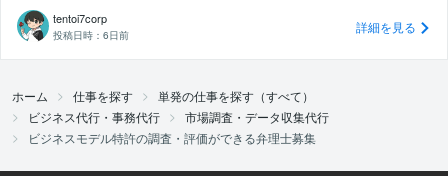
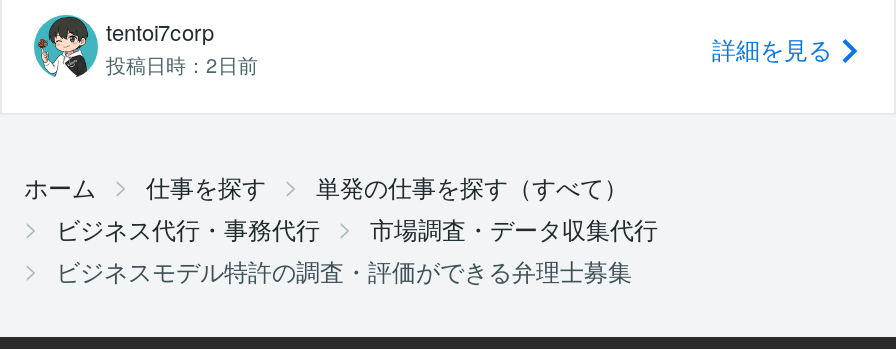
- 投稿日時：6日前
+ 投稿日時：2日前
